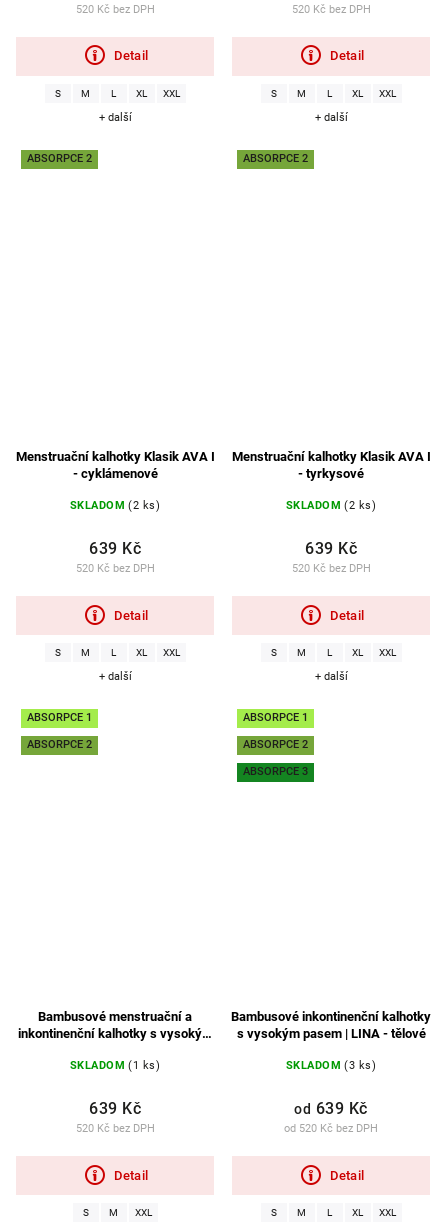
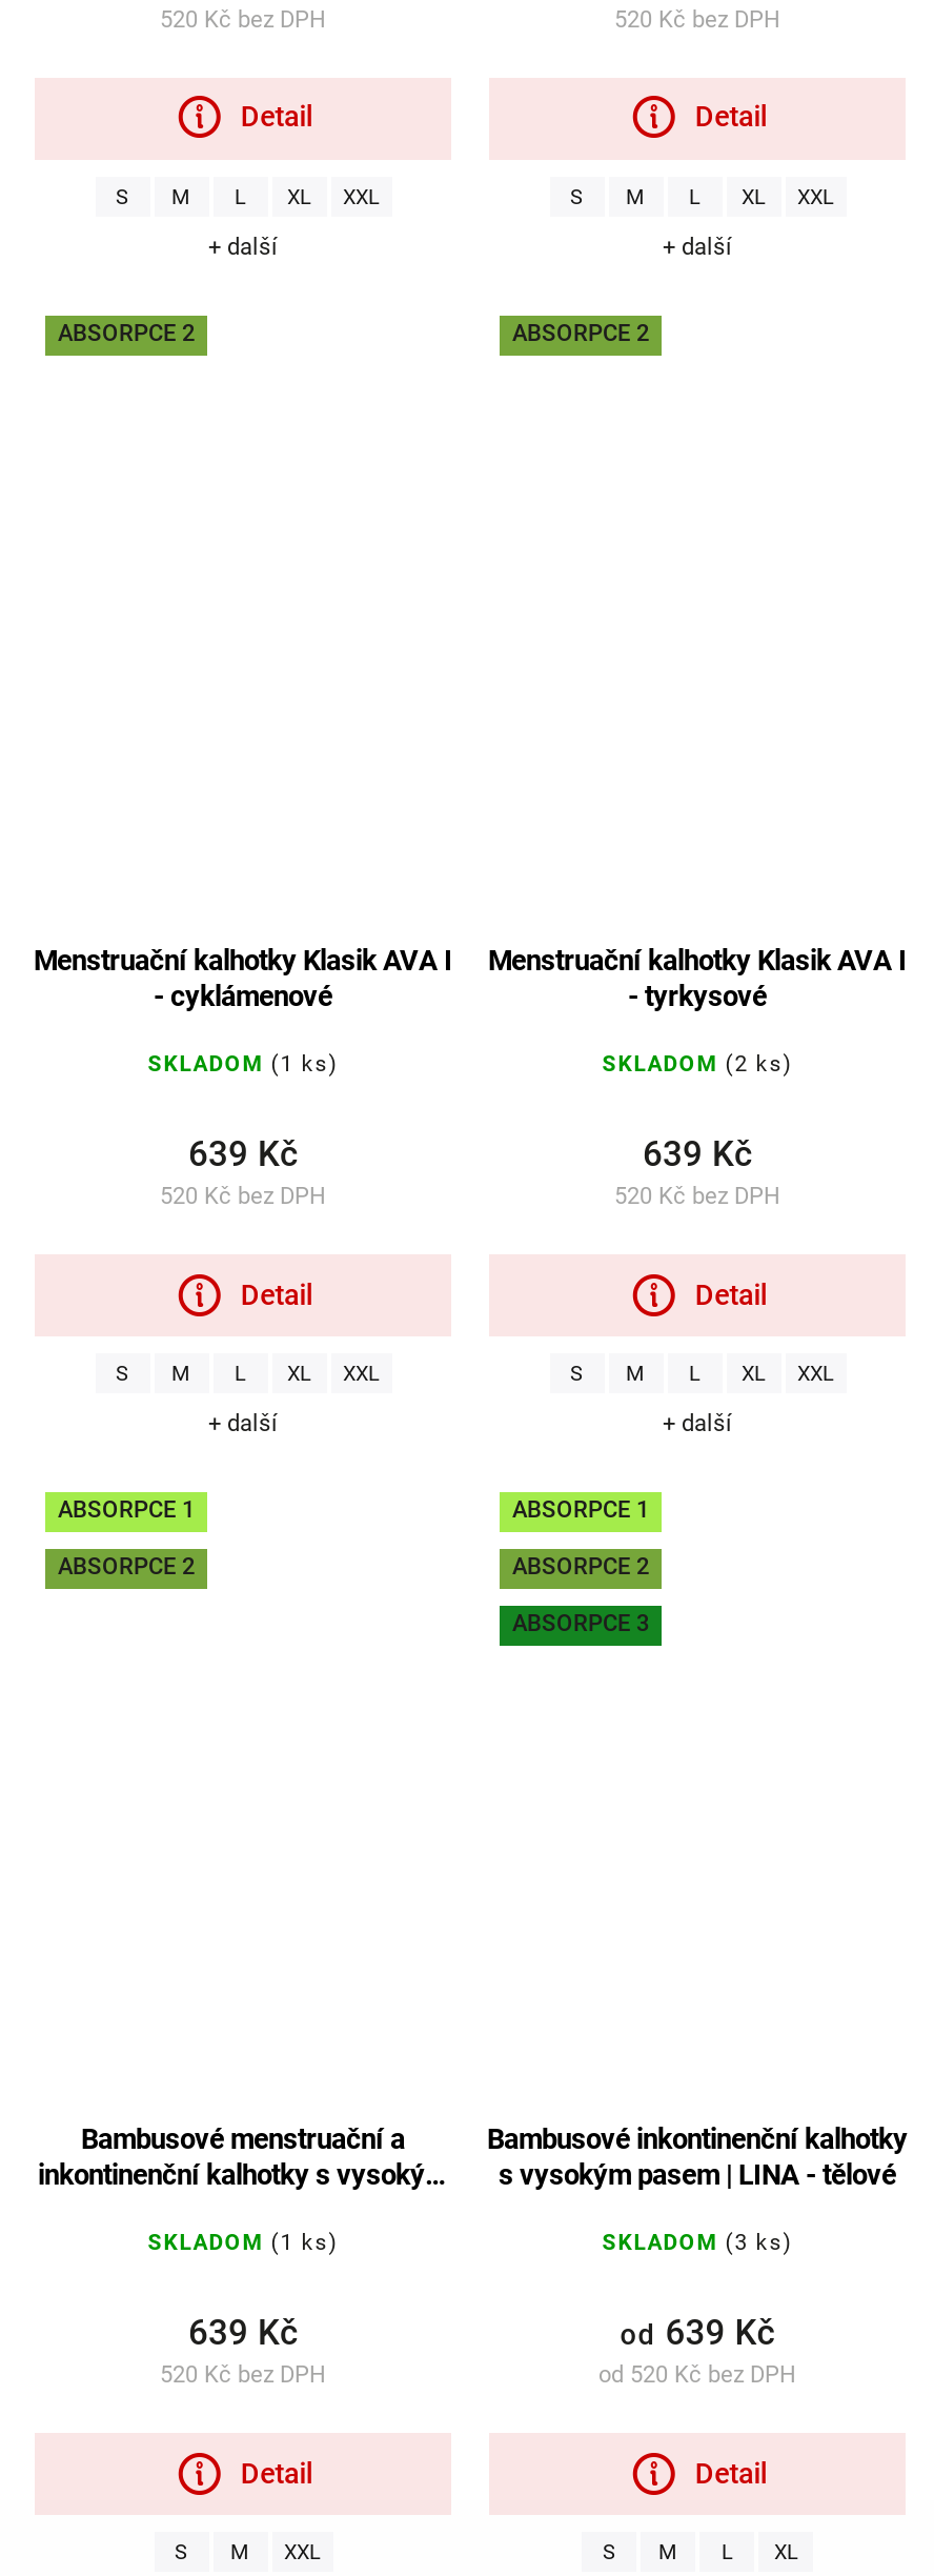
- SKLADOM (2 ks)
+ SKLADOM (1 ks)

- XXL
